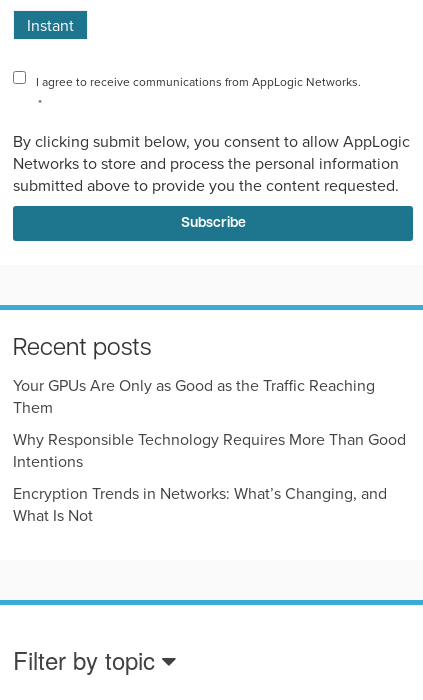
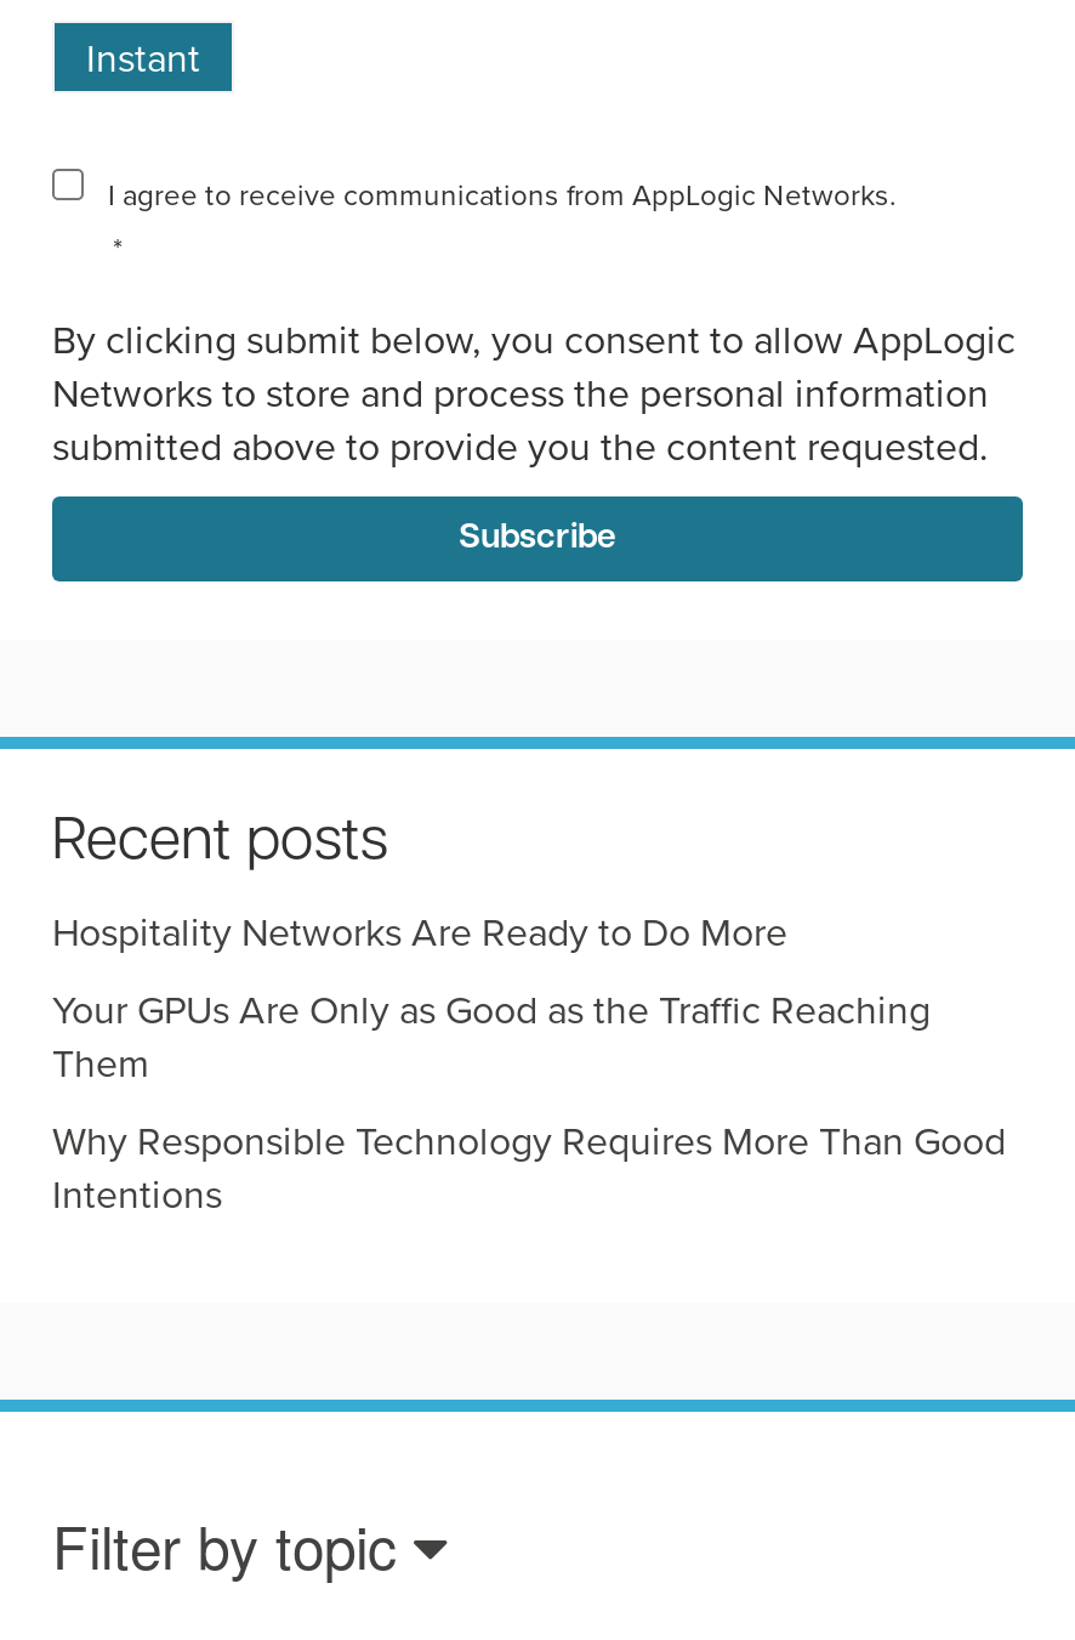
+ Hospitality Networks Are Ready to Do More

moved down: Your GPUs Are Only as Good as the Traffic Reaching | Them | Why Responsible Technology Requires More Than Good | Intentions

- Encryption Trends in Networks: What’s Changing, and
- What Is Not
